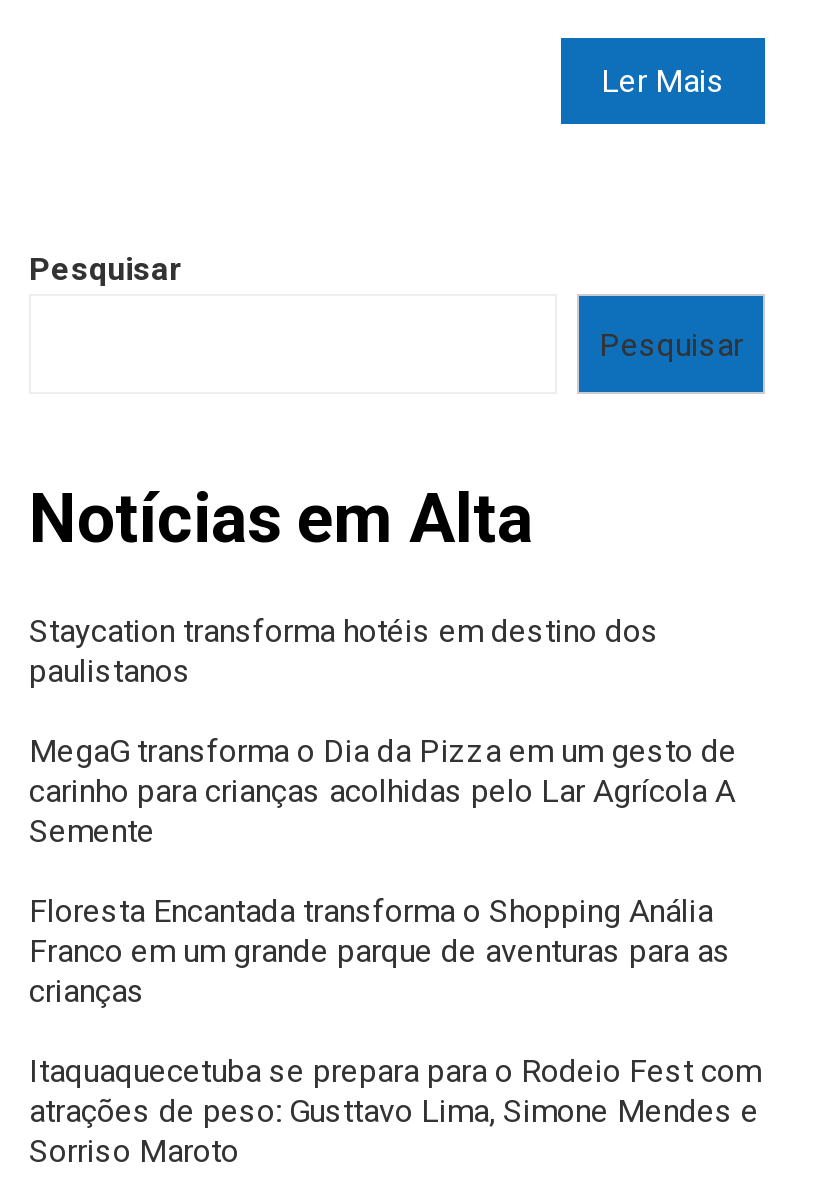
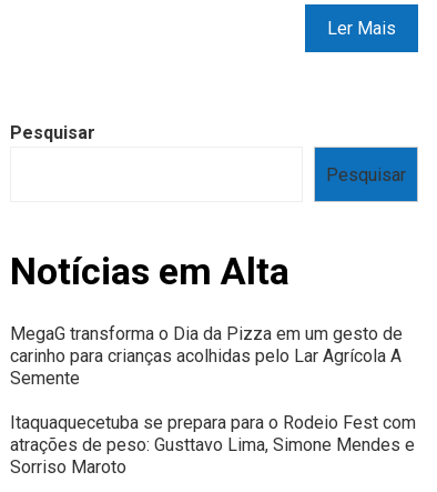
- Staycation transforma hotéis em destino dos
- paulistanos

- Floresta Encantada transforma o Shopping Anália
- Franco em um grande parque de aventuras para as
- crianças
